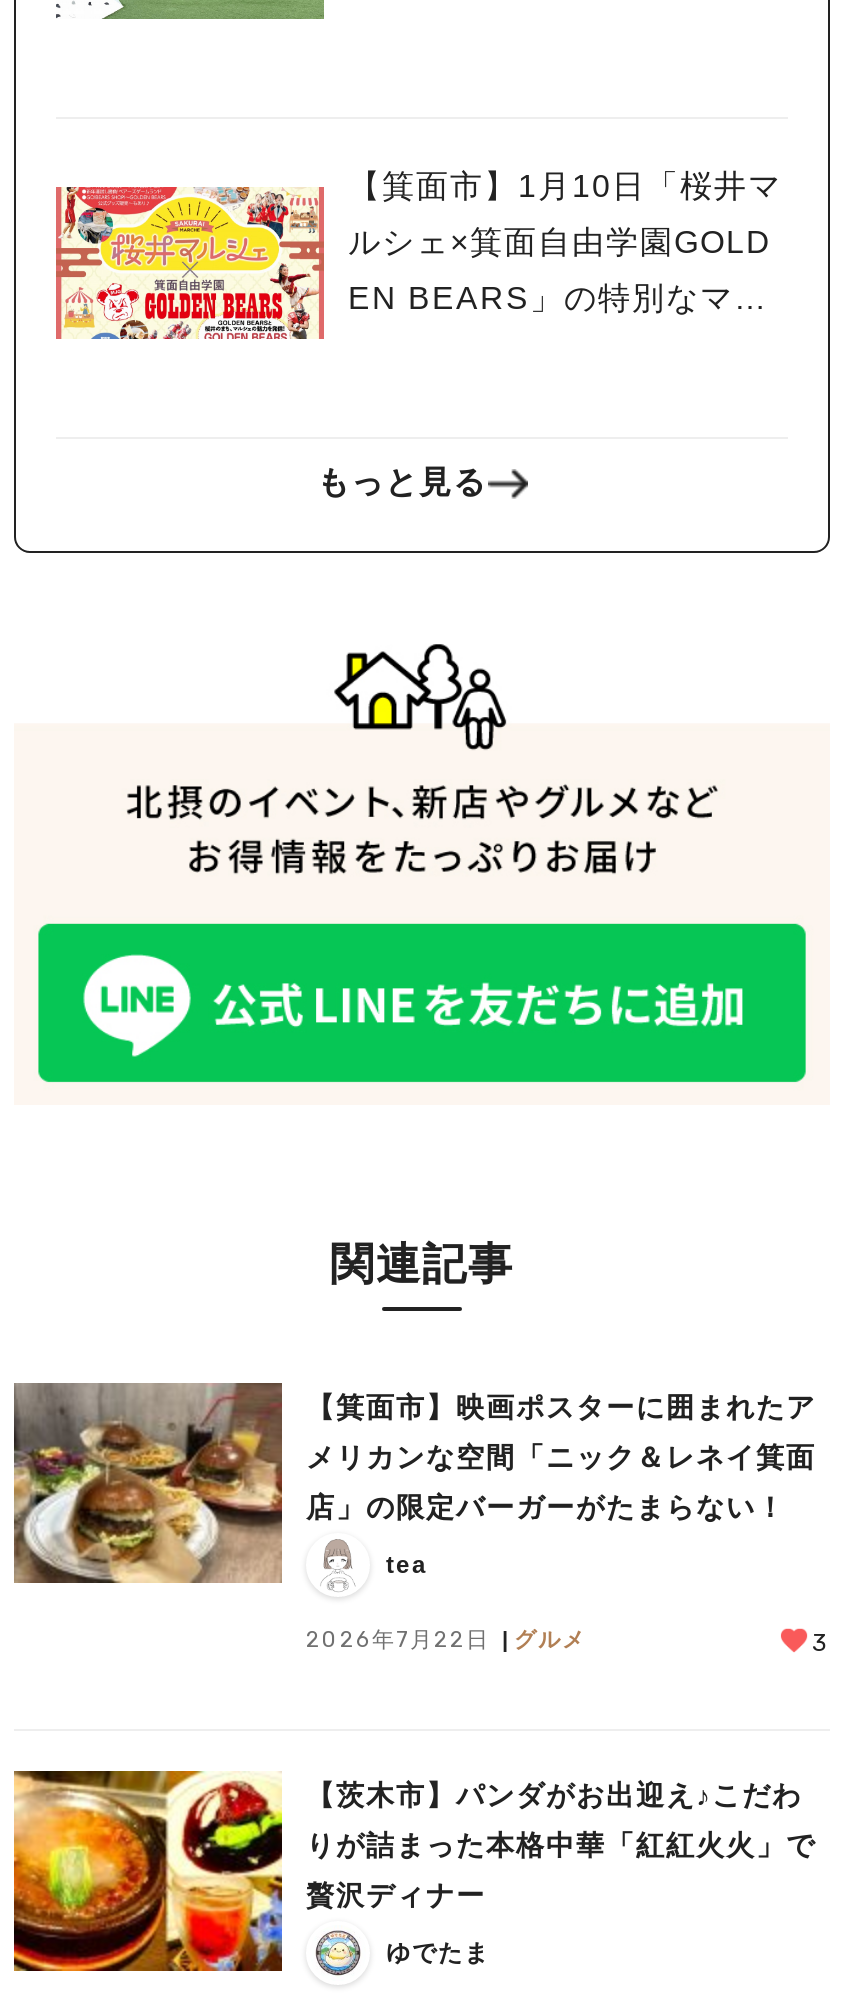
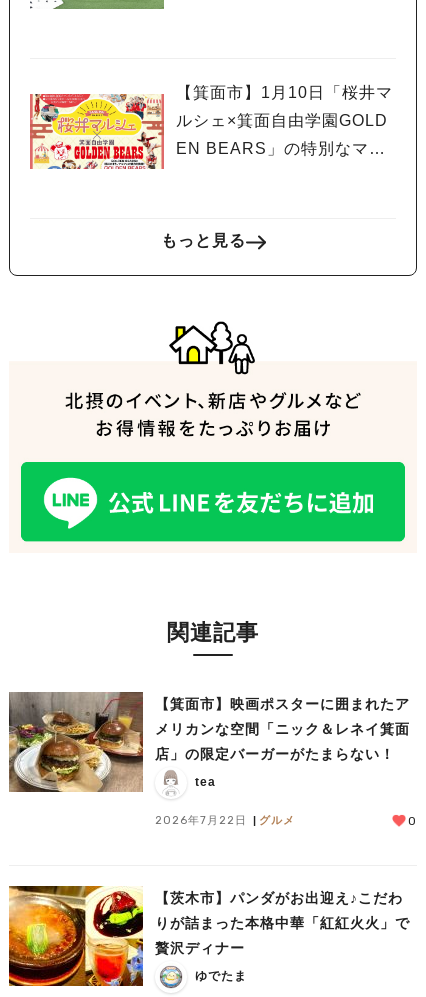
- 3
+ 0
